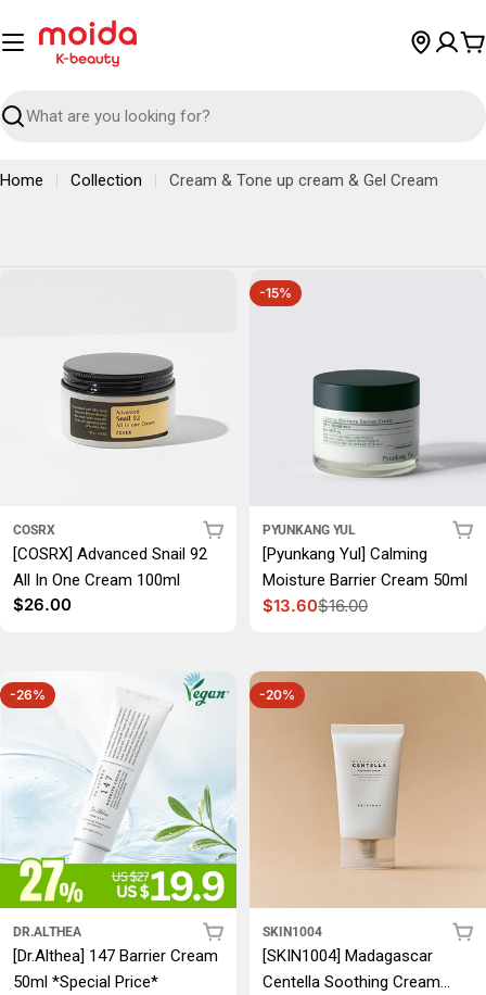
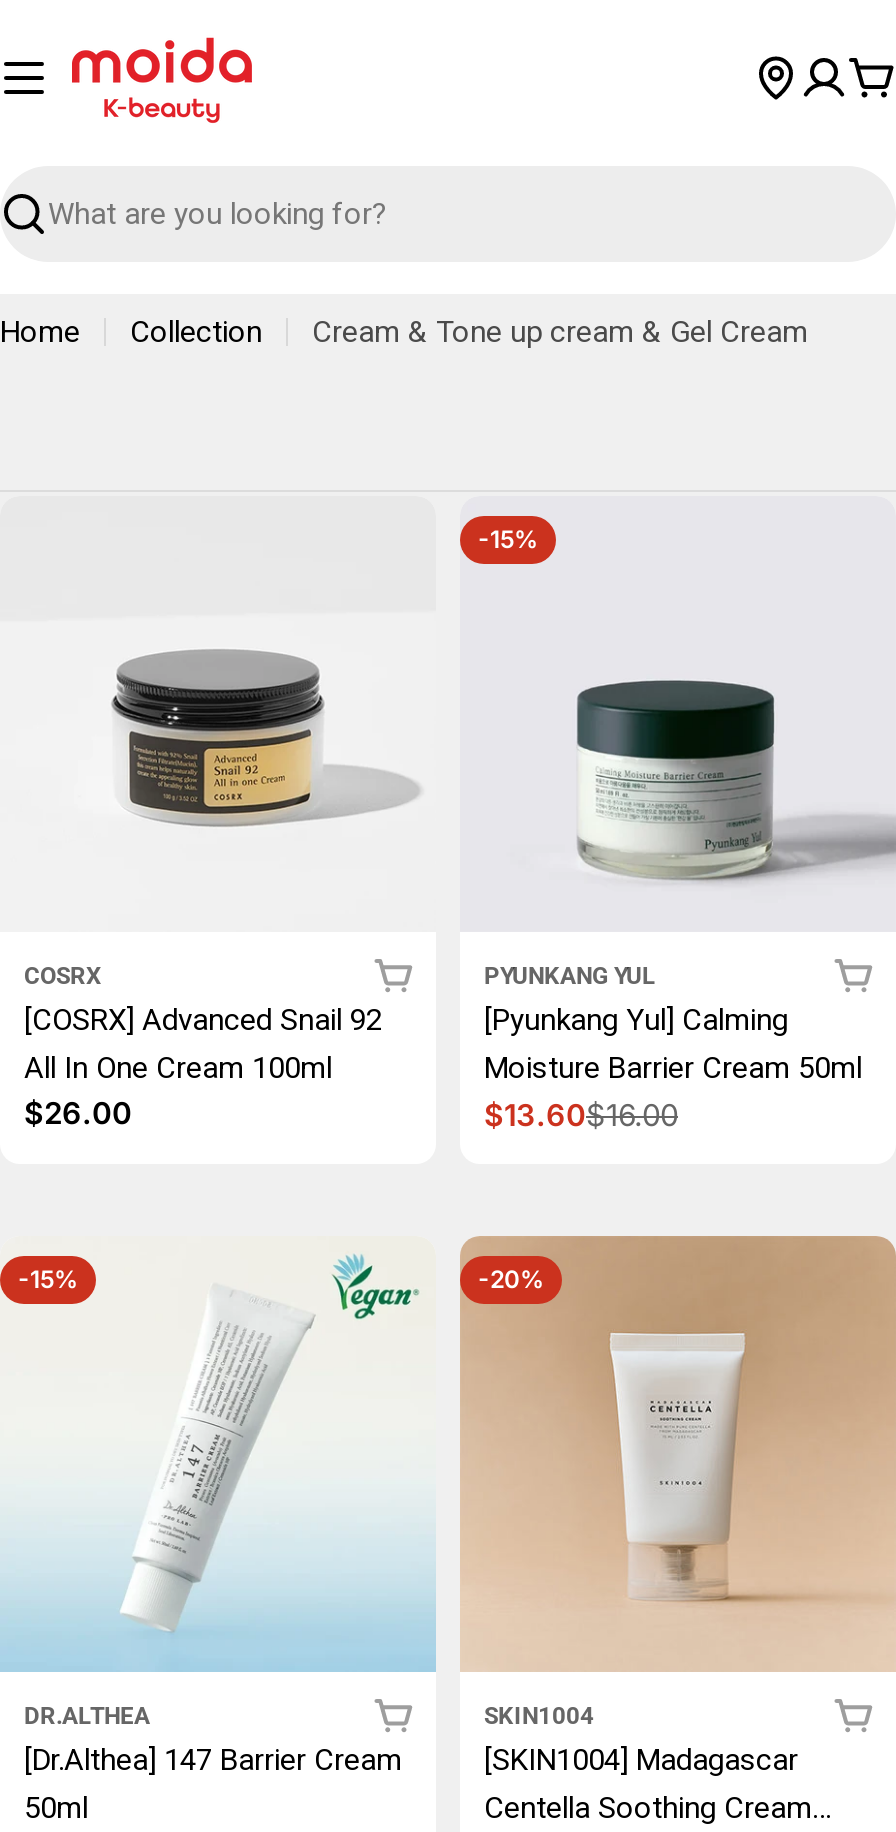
- [image]
+ [image]

- -26%
+ -15%

- [image]
+ [image]

- 50ml *Special Price*
+ 50ml
